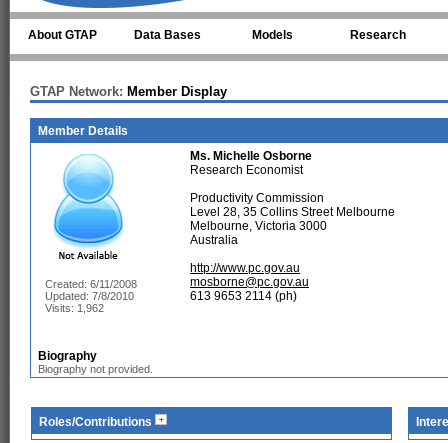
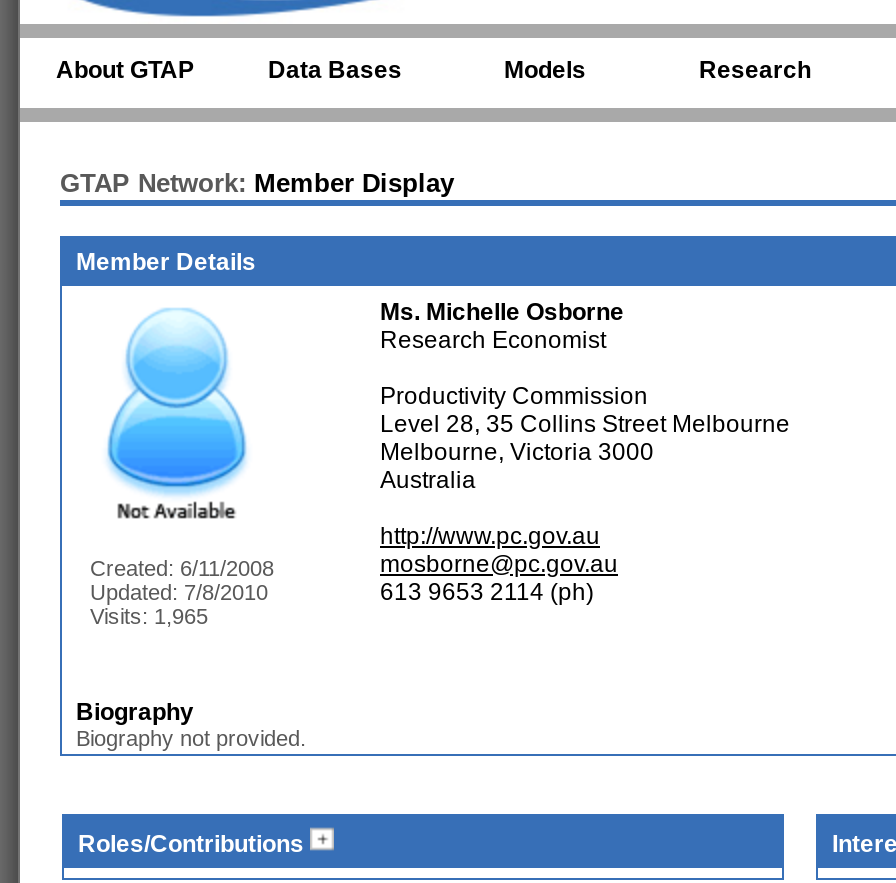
- Visits: 1,962
+ Visits: 1,965
